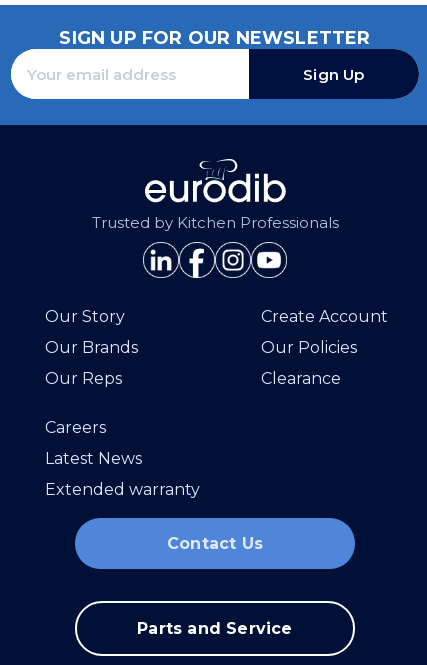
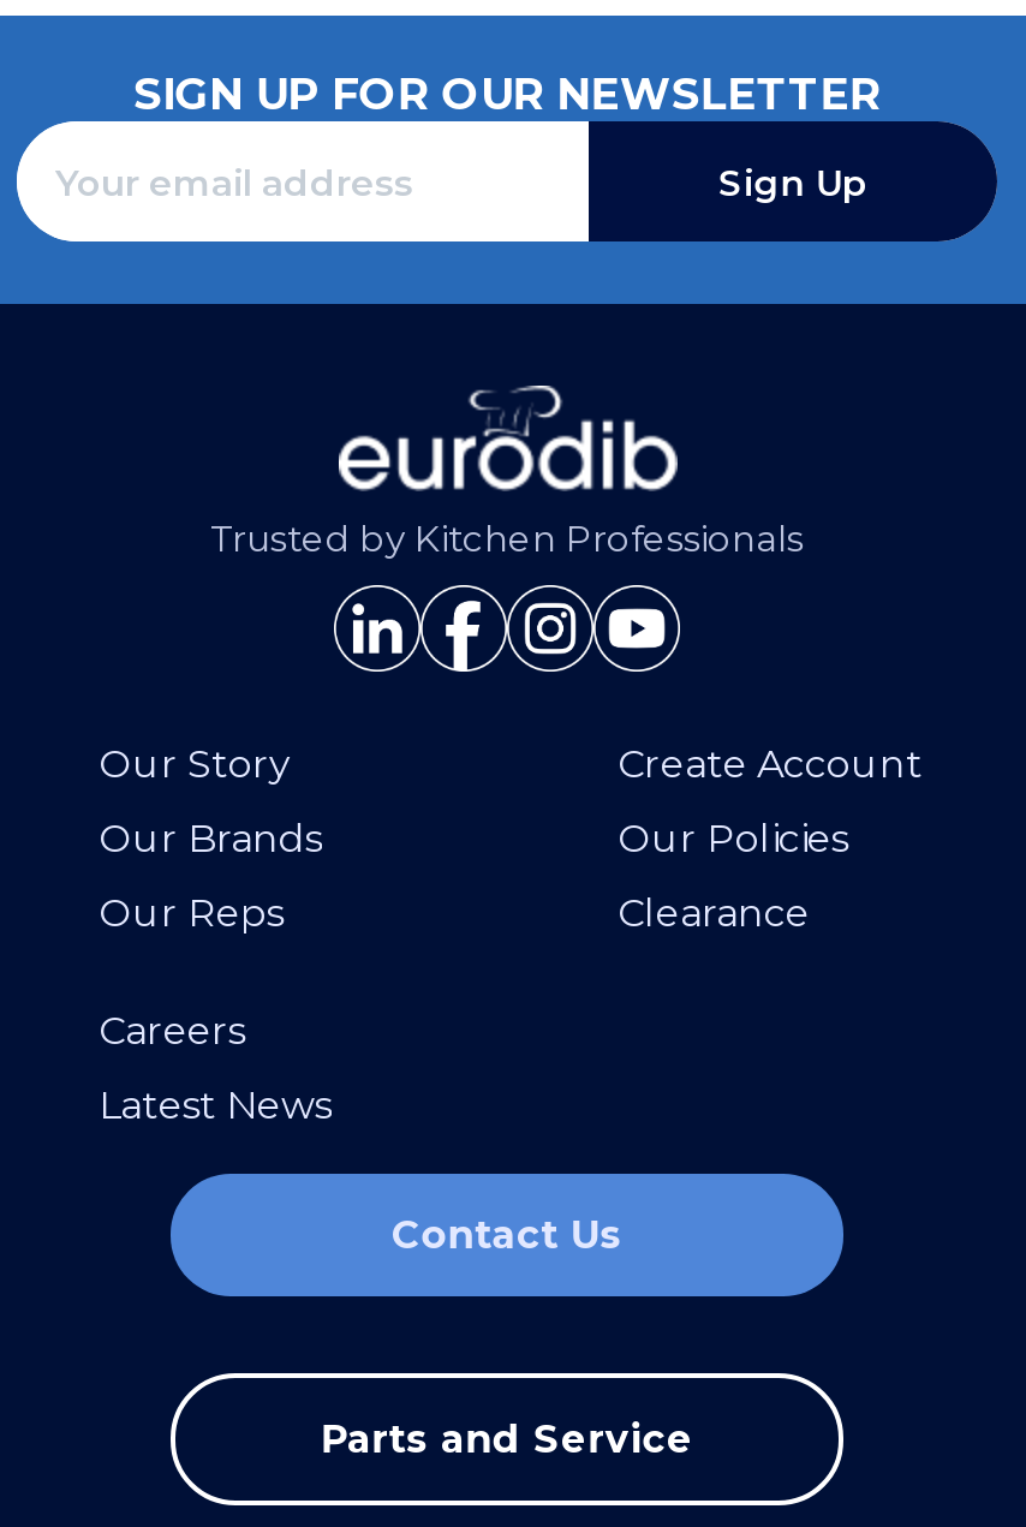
- Extended warranty
